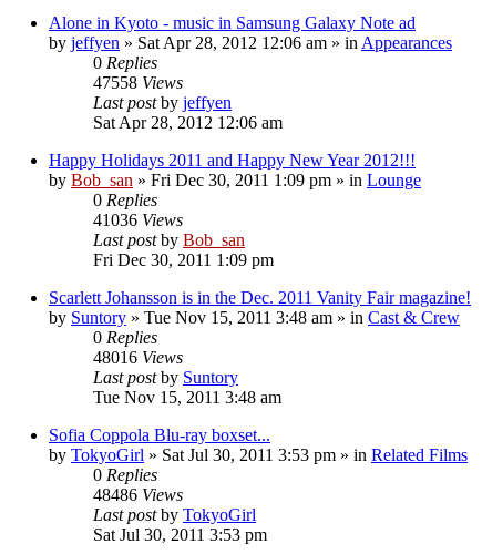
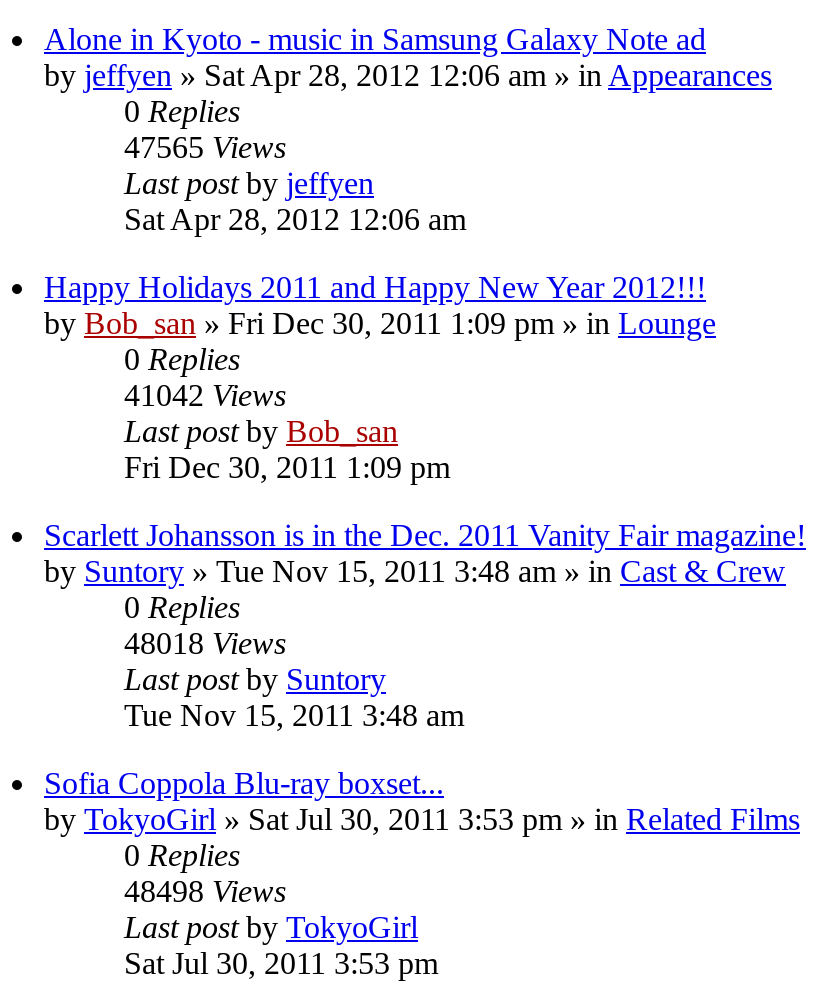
- 47558 Views
+ 47565 Views

- 41036 Views
+ 41042 Views

- 48016 Views
+ 48018 Views

- 48486 Views
+ 48498 Views
